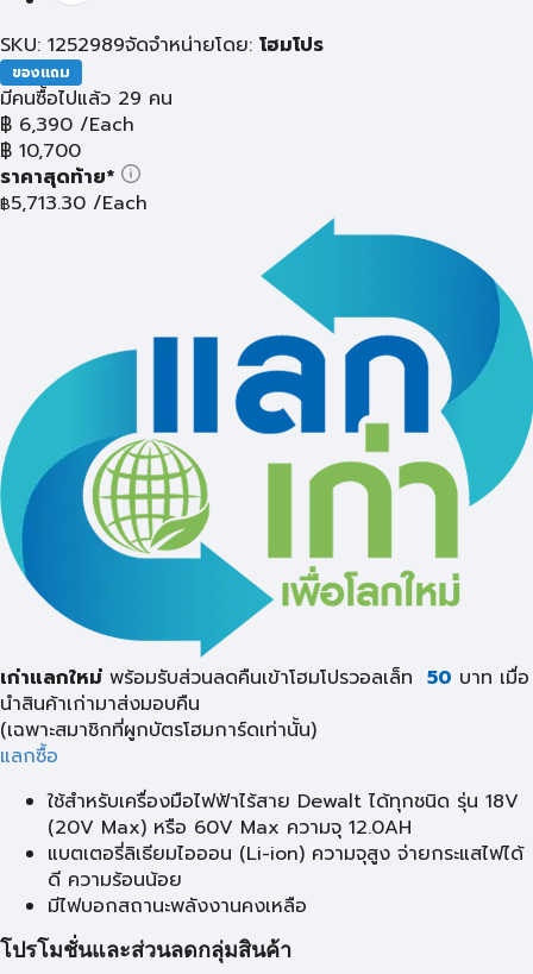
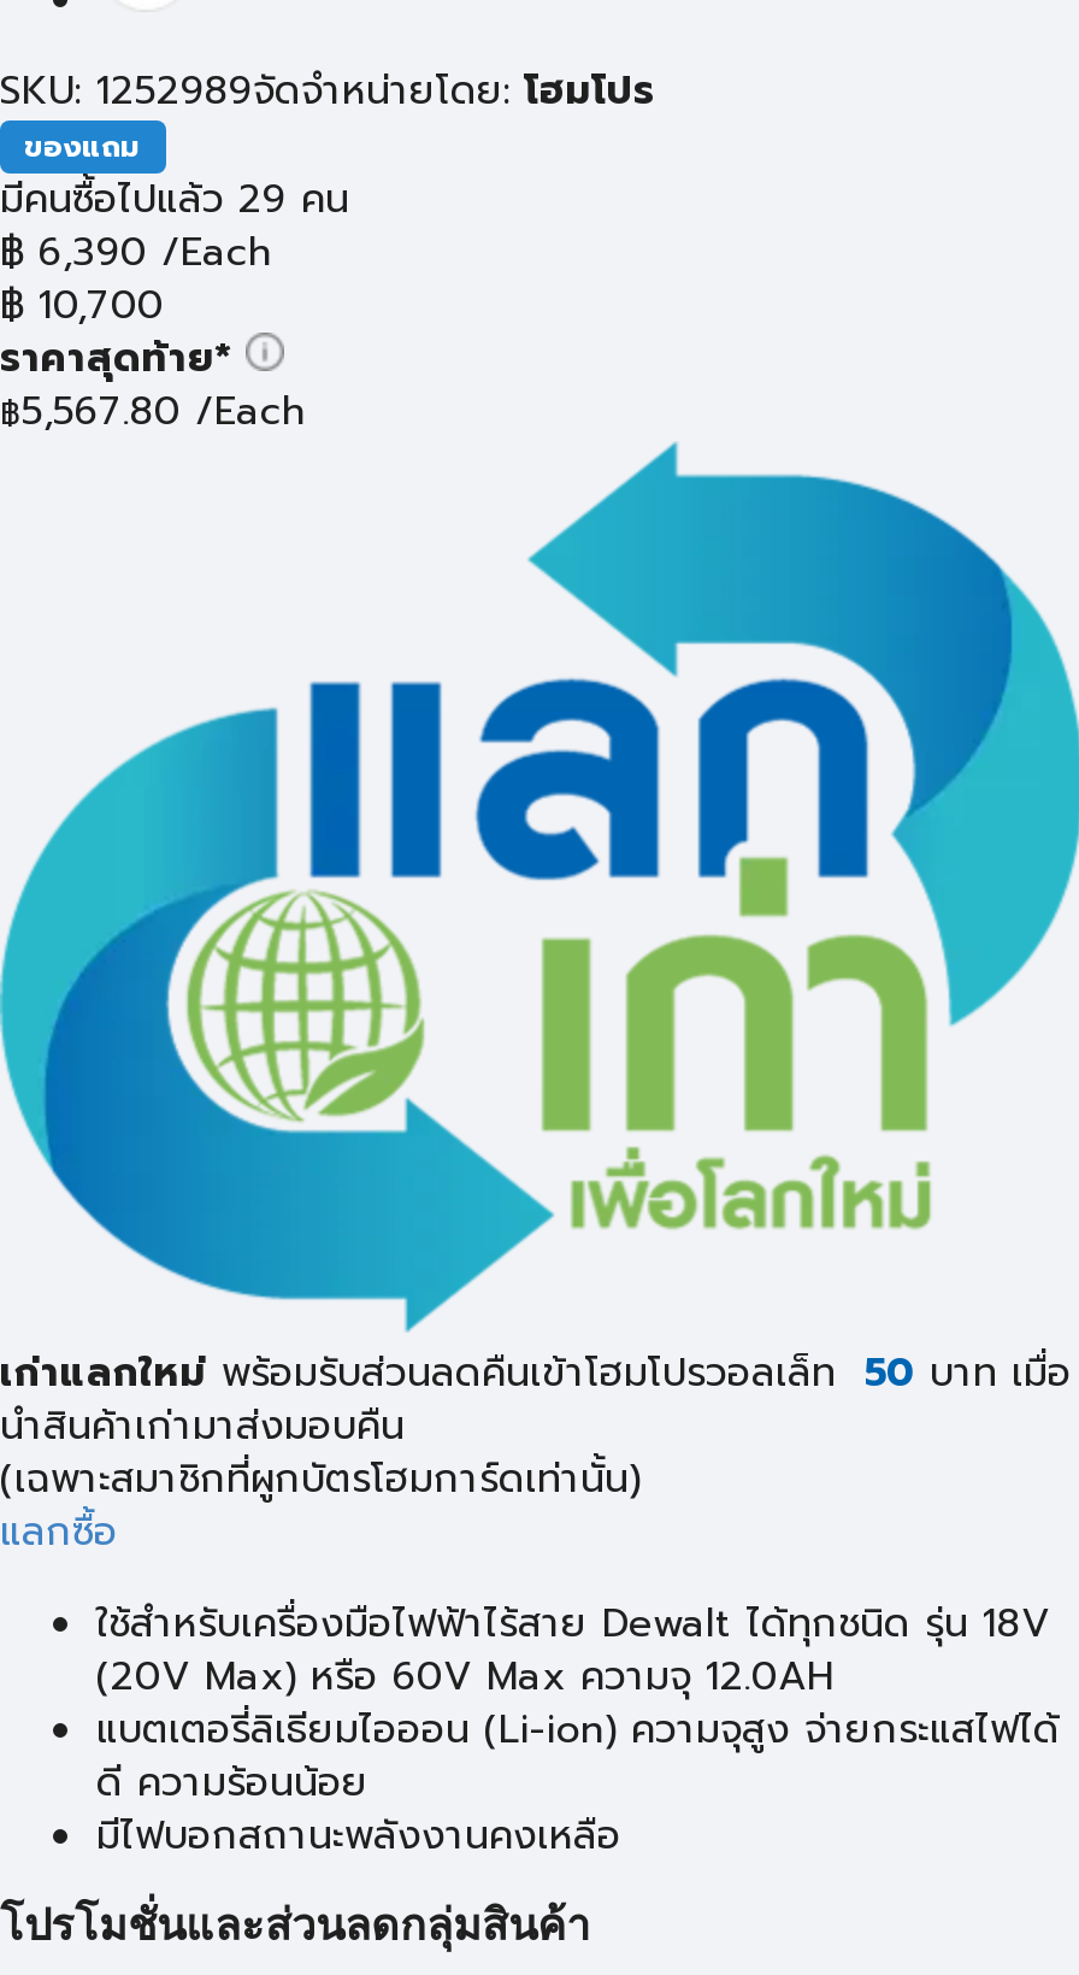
- ฿5,713.30 /Each
+ ฿5,567.80 /Each
